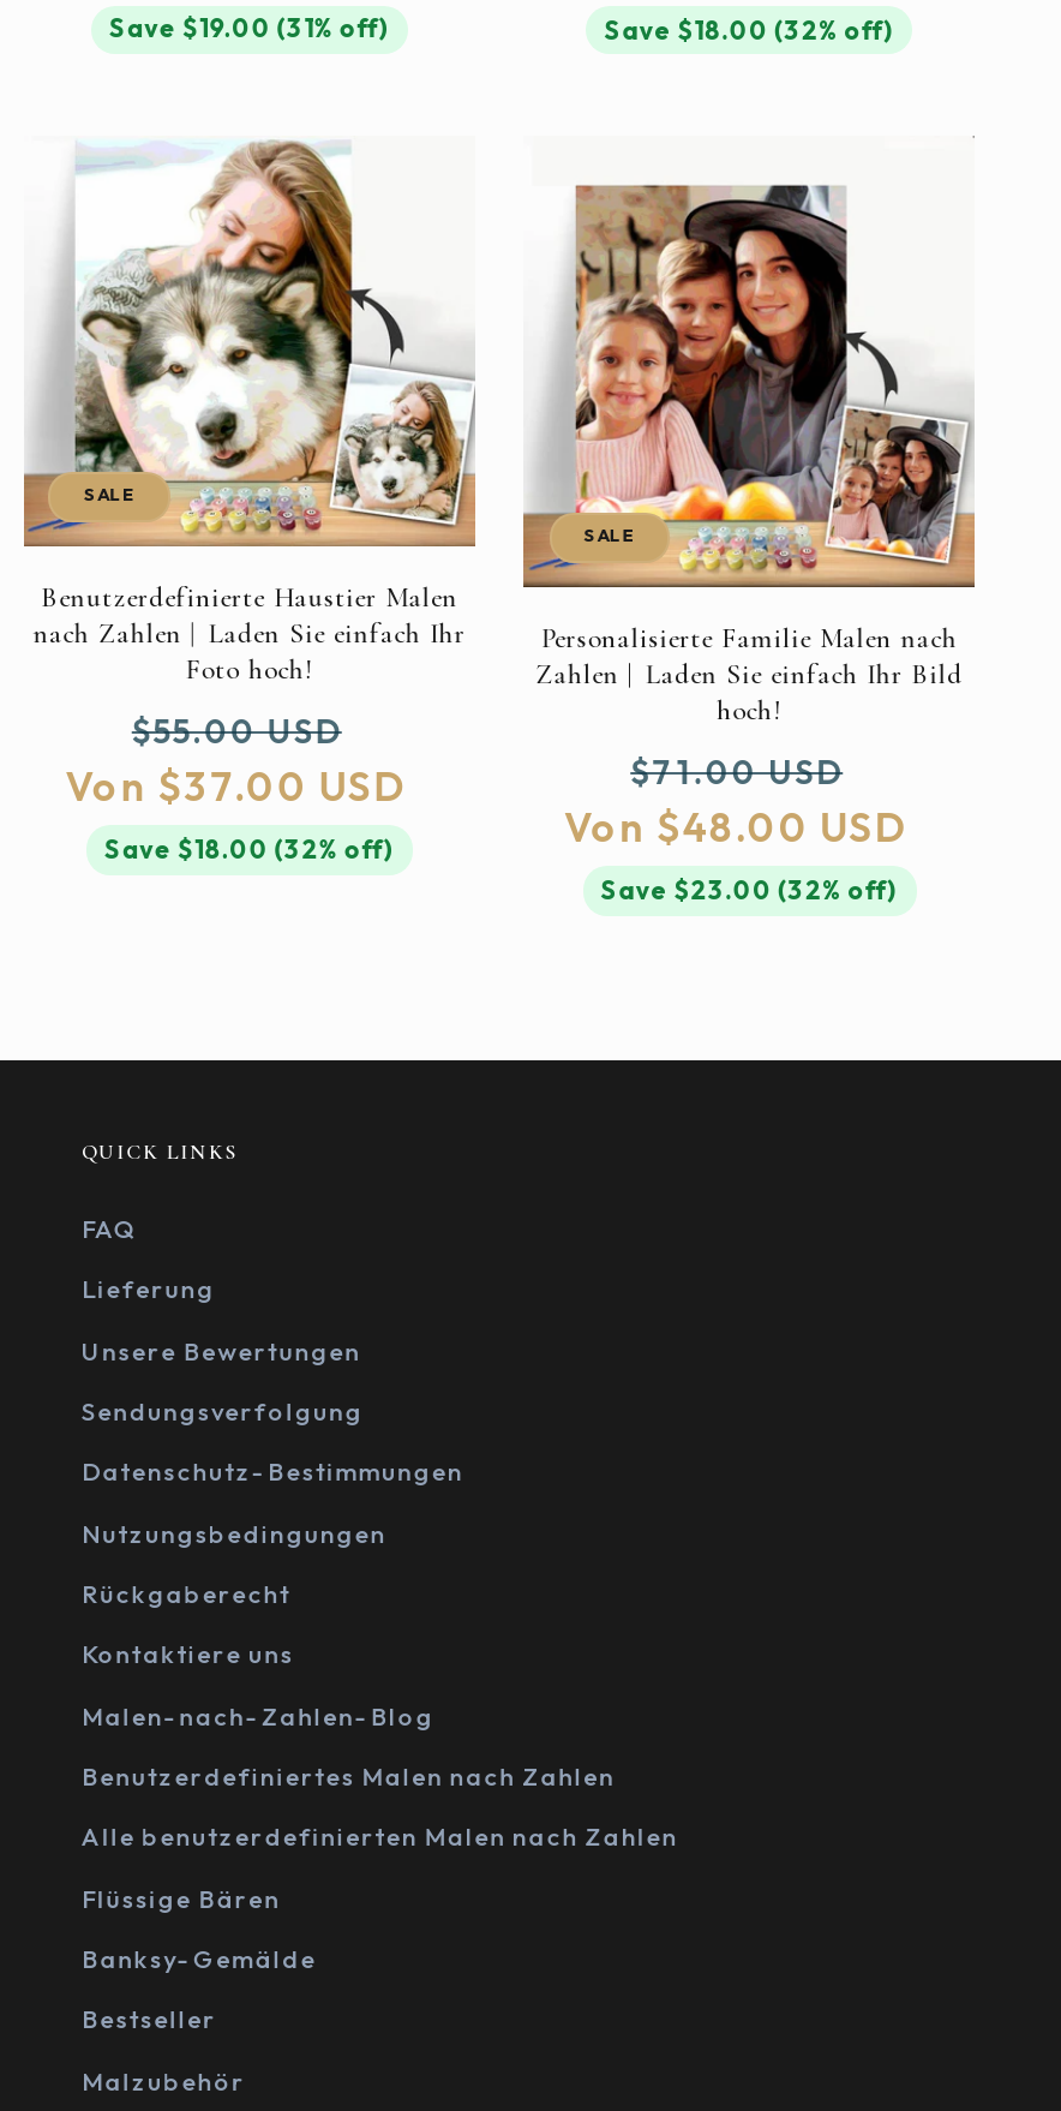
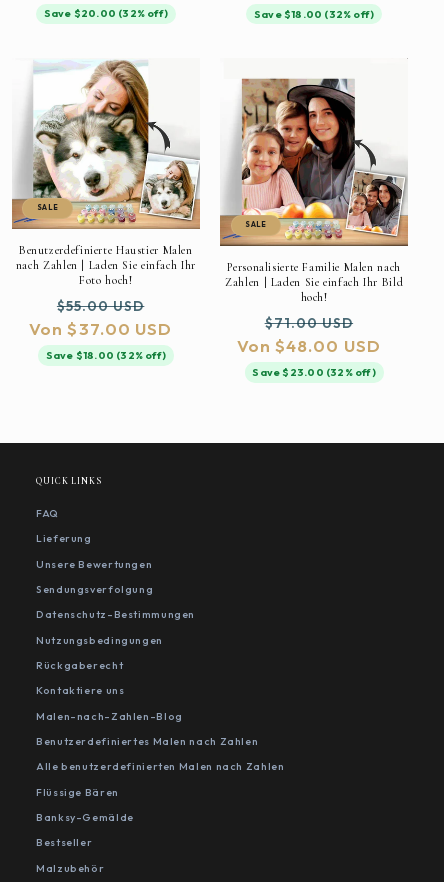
- Save $19.00 (31% off)
+ Save $20.00 (32% off)
